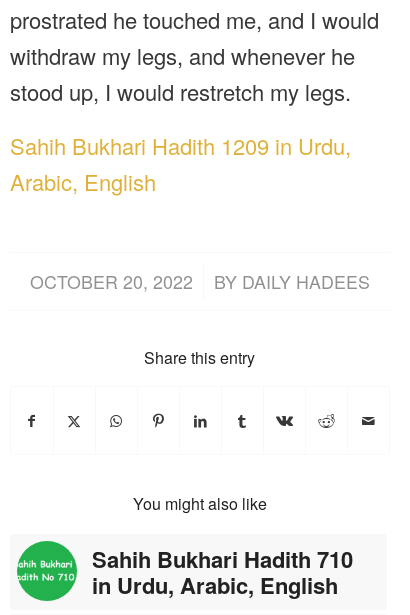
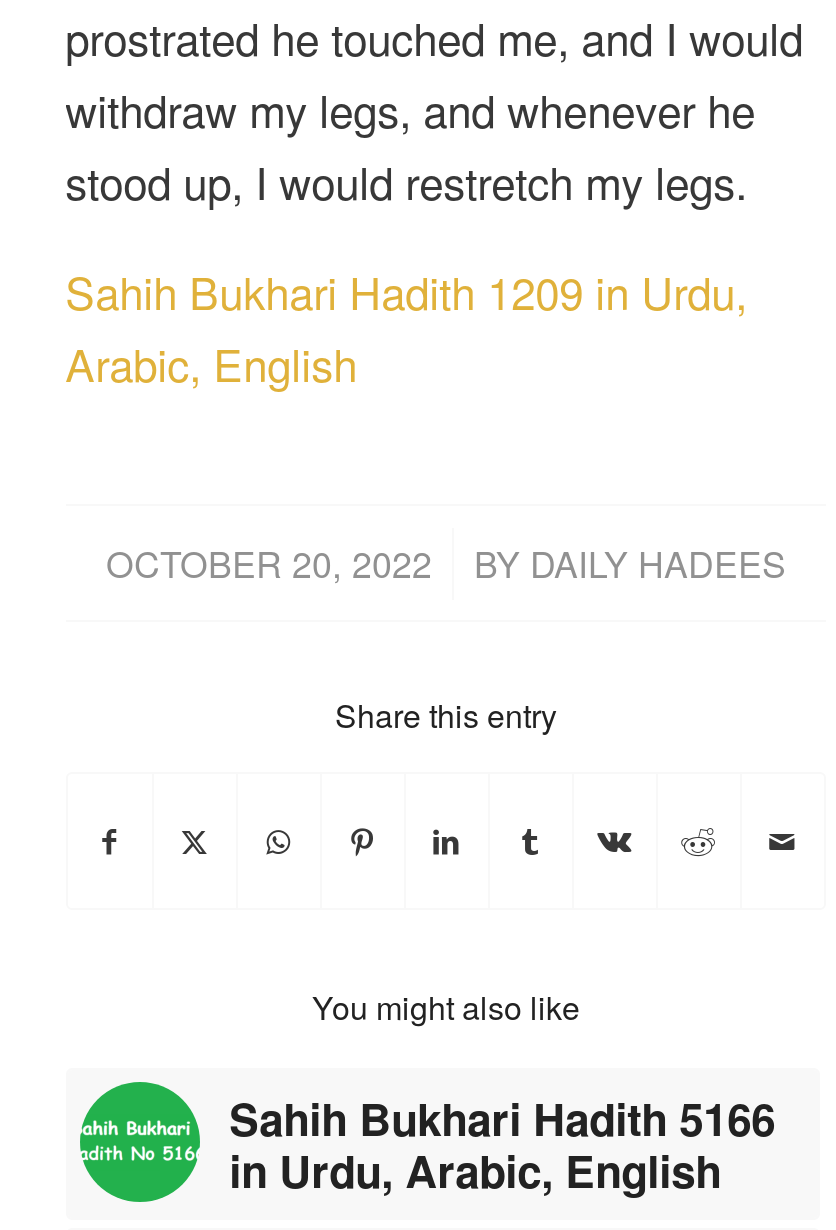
- Sahih Bukhari Hadith 710
+ Sahih Bukhari Hadith 5166
